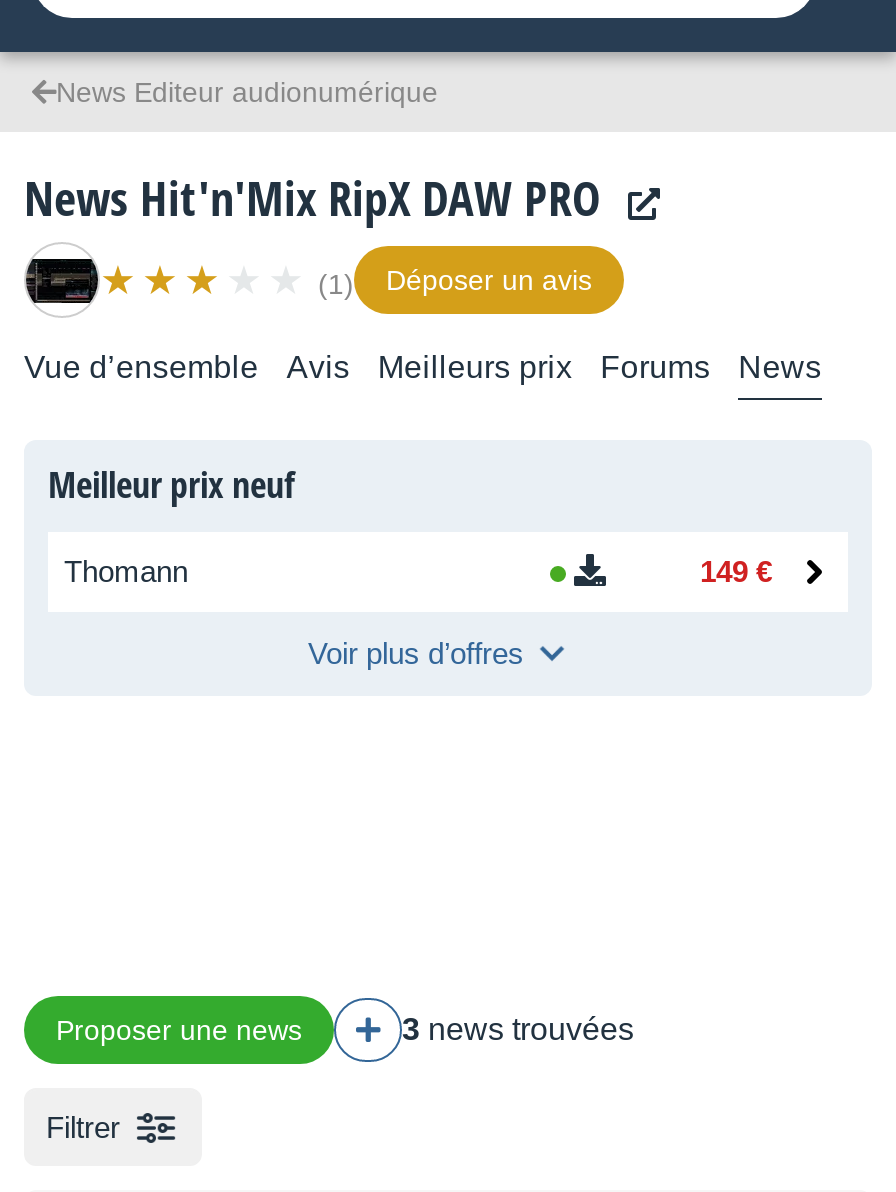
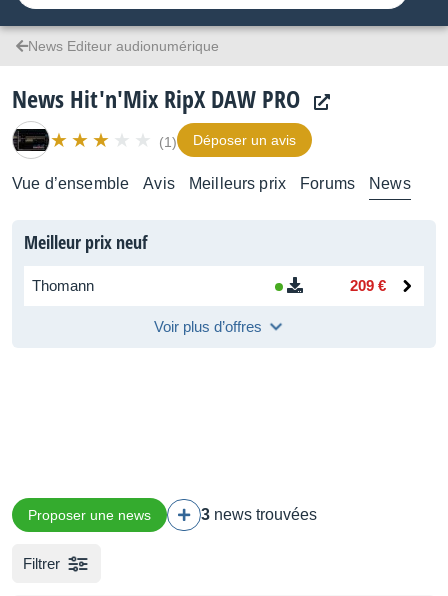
- 149 €
+ 209 €
